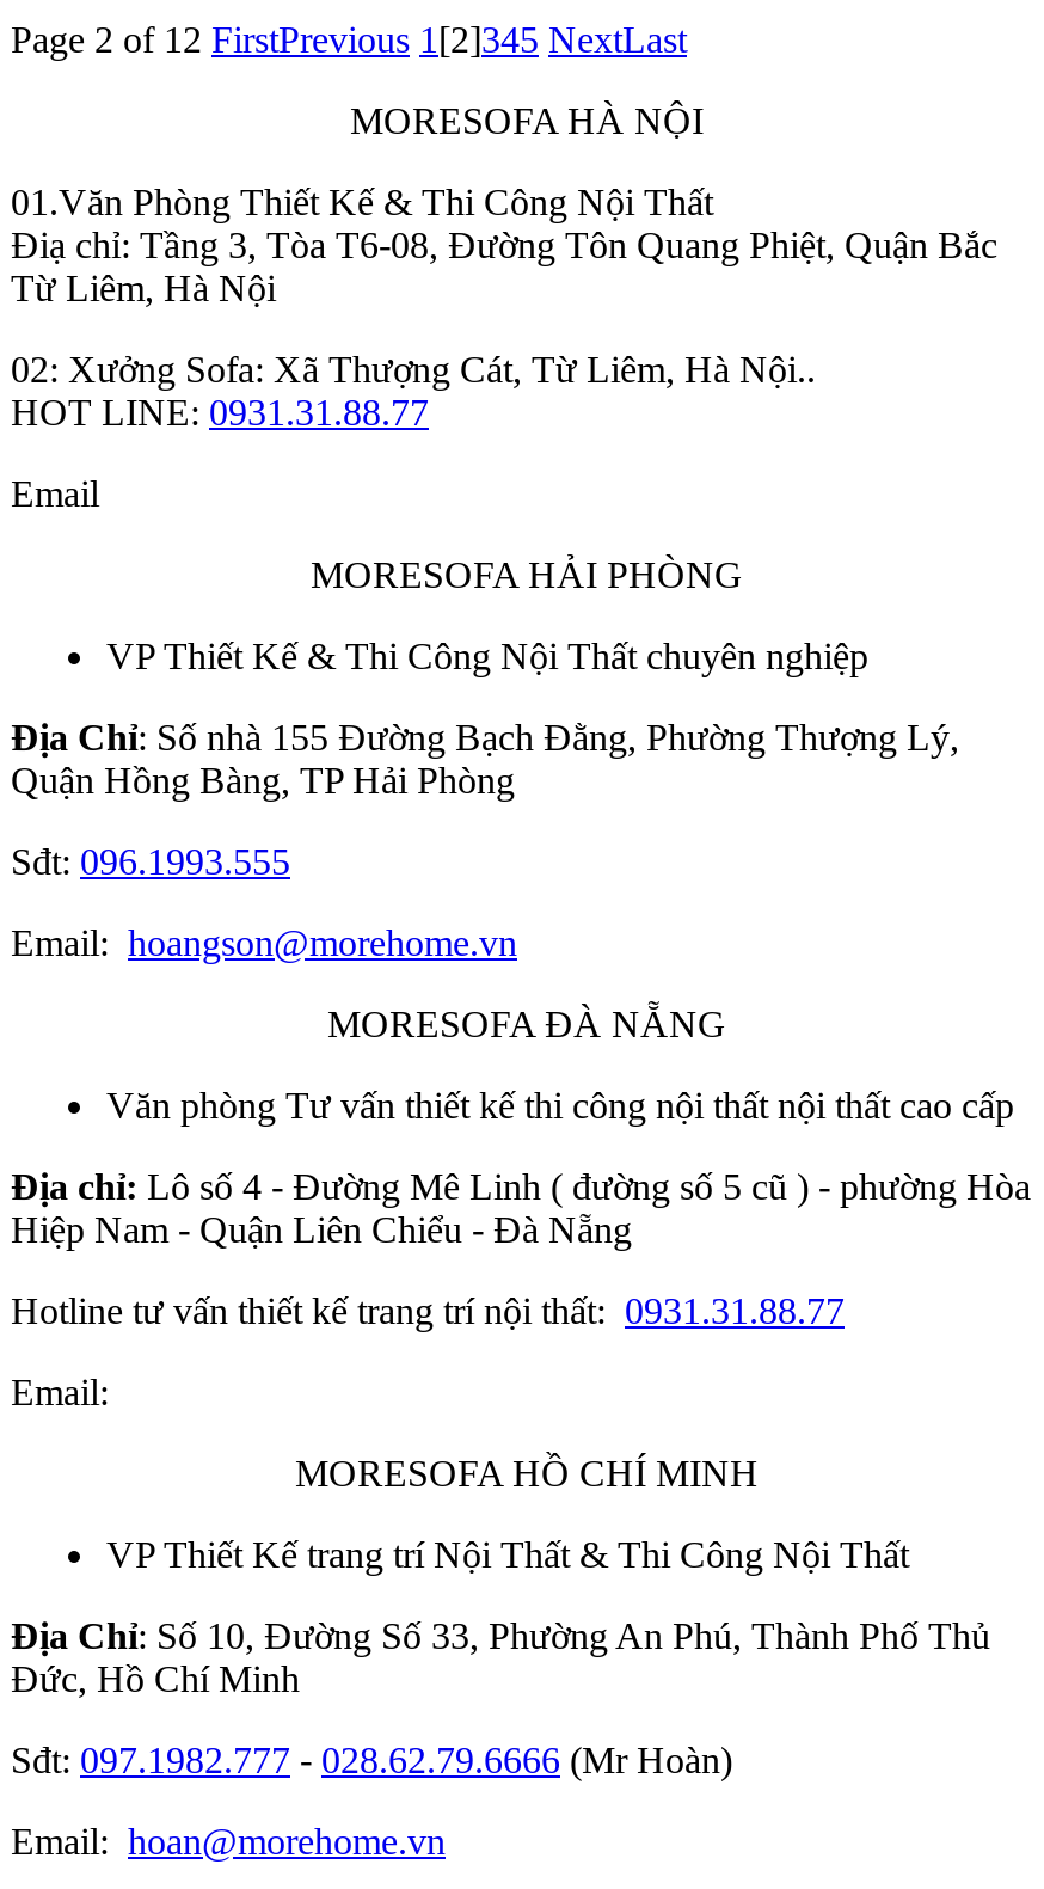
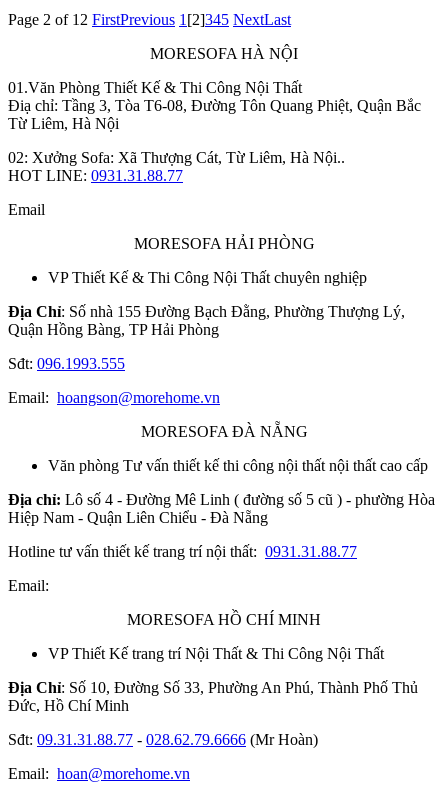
- Sđt: 097.1982.777 - 028.62.79.6666 (Mr Hoàn)
+ Sđt: 09.31.31.88.77 - 028.62.79.6666 (Mr Hoàn)
